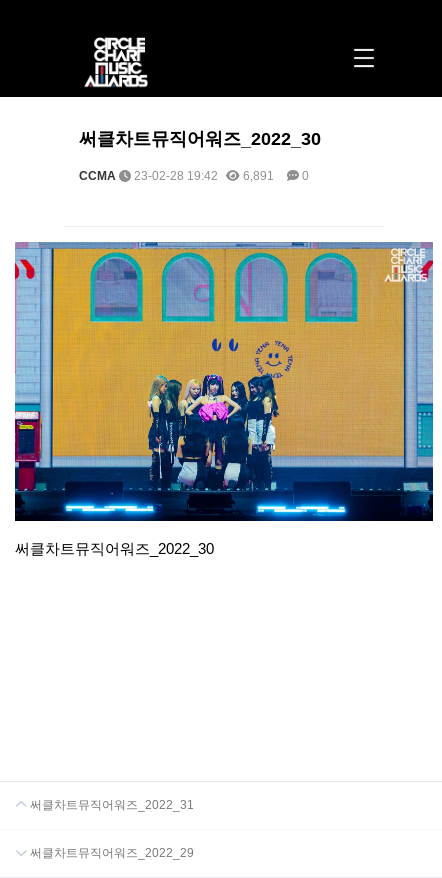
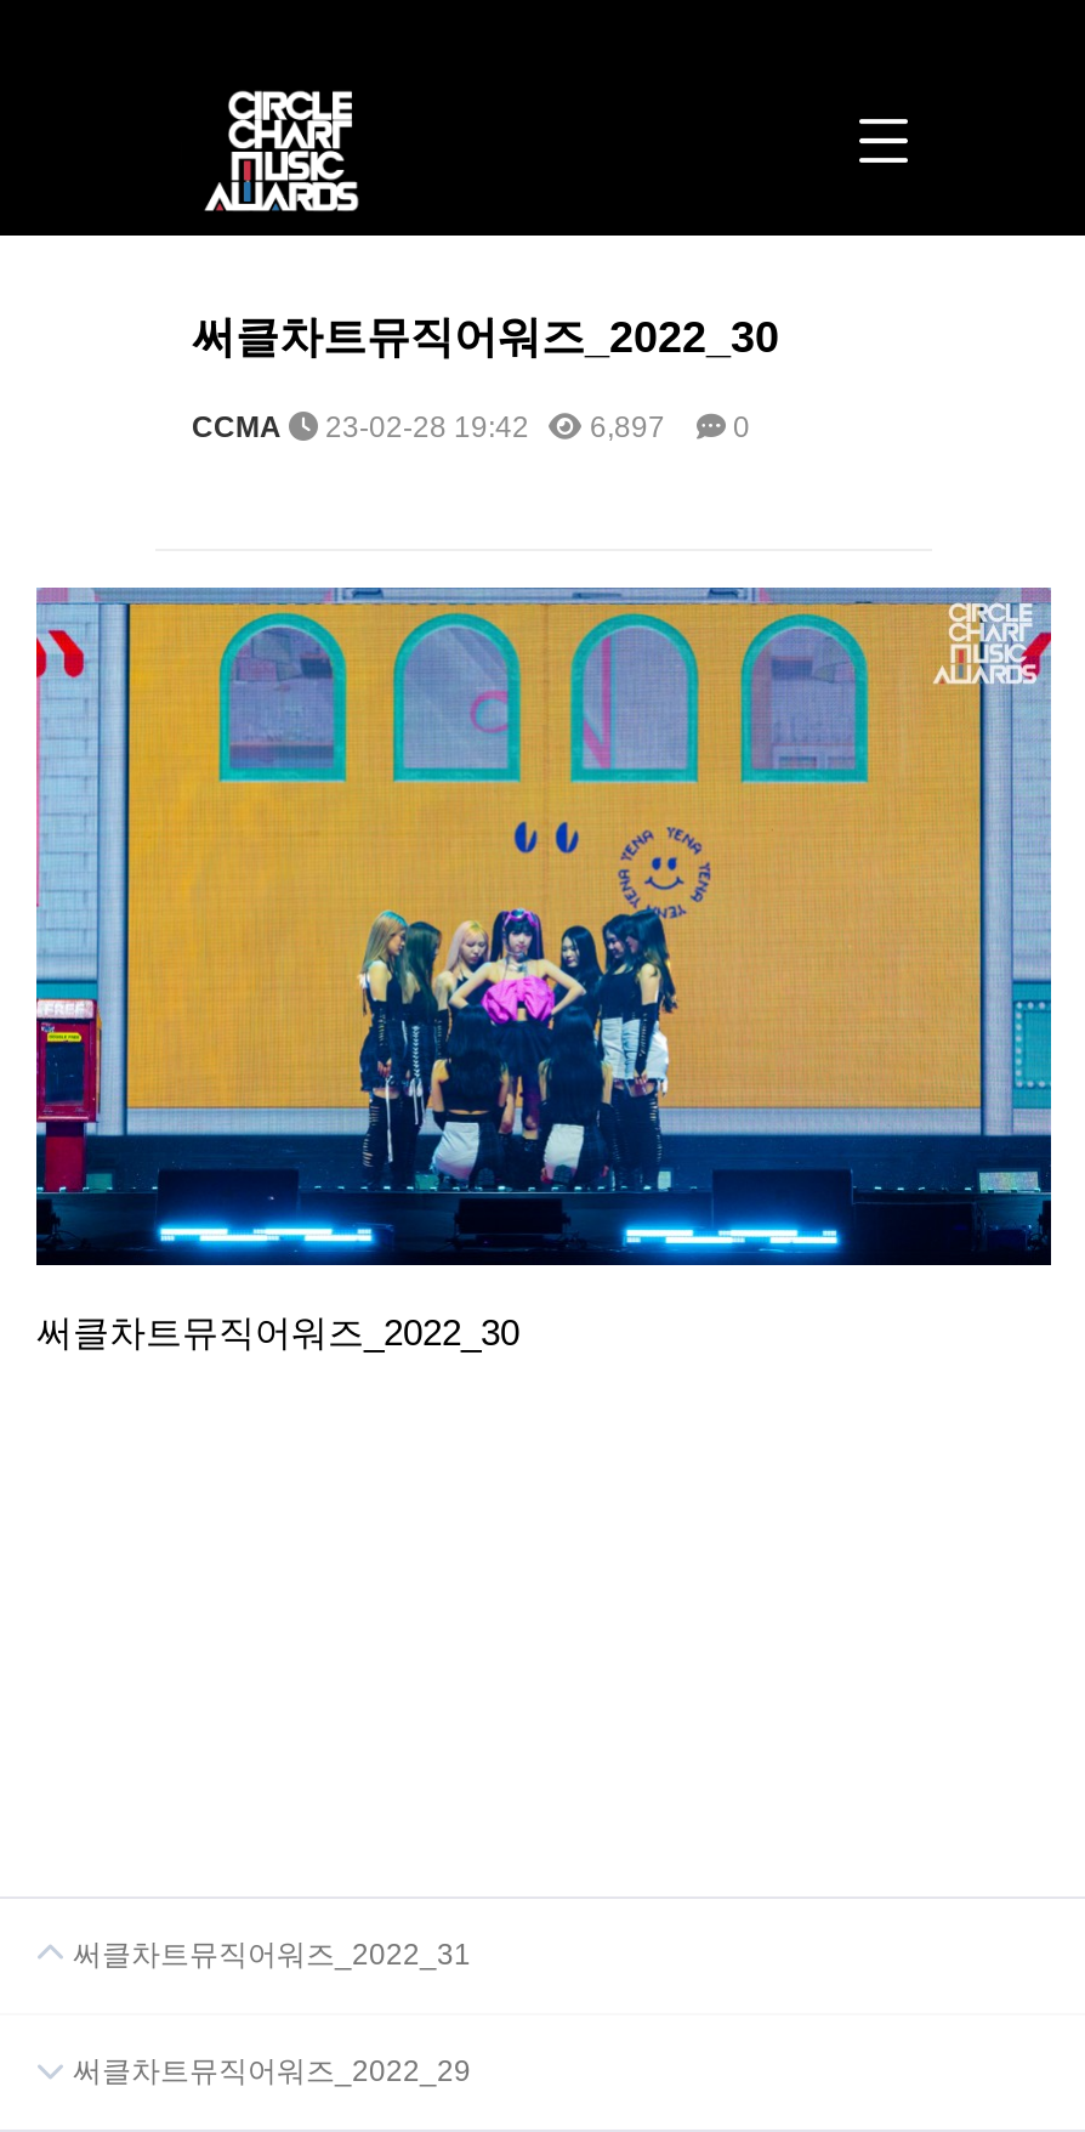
- CCMA 23-02-28 19:42 6,891 0
+ CCMA 23-02-28 19:42 6,897 0
